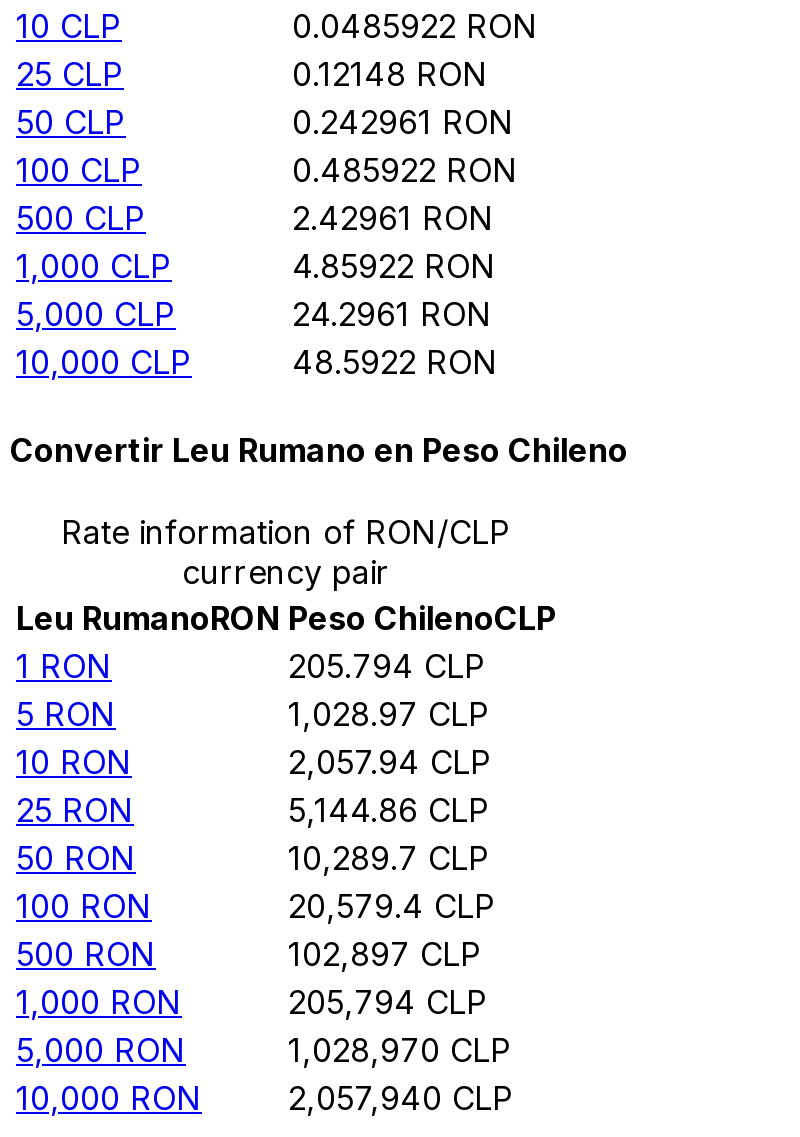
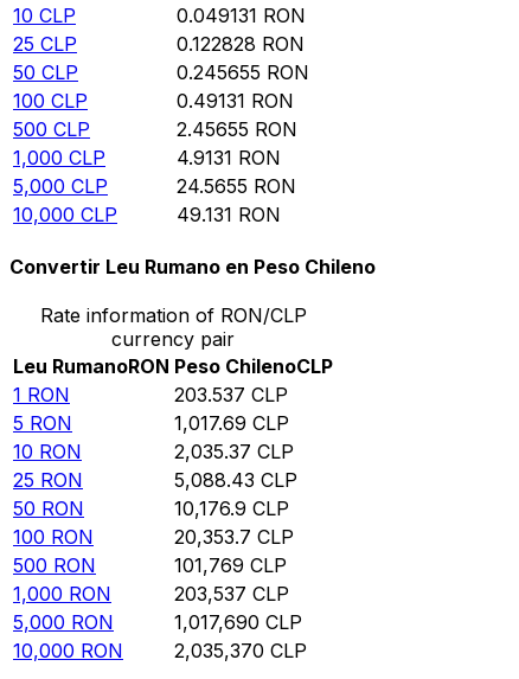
- 0.0485922 RON
+ 0.049131 RON

- 0.12148 RON
+ 0.122828 RON

- 0.242961 RON
+ 0.245655 RON

- 0.485922 RON
+ 0.49131 RON

- 2.42961 RON
+ 2.45655 RON

- 4.85922 RON
+ 4.9131 RON

- 24.2961 RON
+ 24.5655 RON

- 48.5922 RON
+ 49.131 RON

- 205.794 CLP
+ 203.537 CLP

- 1,028.97 CLP
+ 1,017.69 CLP

- 2,057.94 CLP
+ 2,035.37 CLP

- 5,144.86 CLP
+ 5,088.43 CLP

- 10,289.7 CLP
+ 10,176.9 CLP

- 20,579.4 CLP
+ 20,353.7 CLP

- 102,897 CLP
+ 101,769 CLP

- 205,794 CLP
+ 203,537 CLP

- 1,028,970 CLP
+ 1,017,690 CLP

- 2,057,940 CLP
+ 2,035,370 CLP
